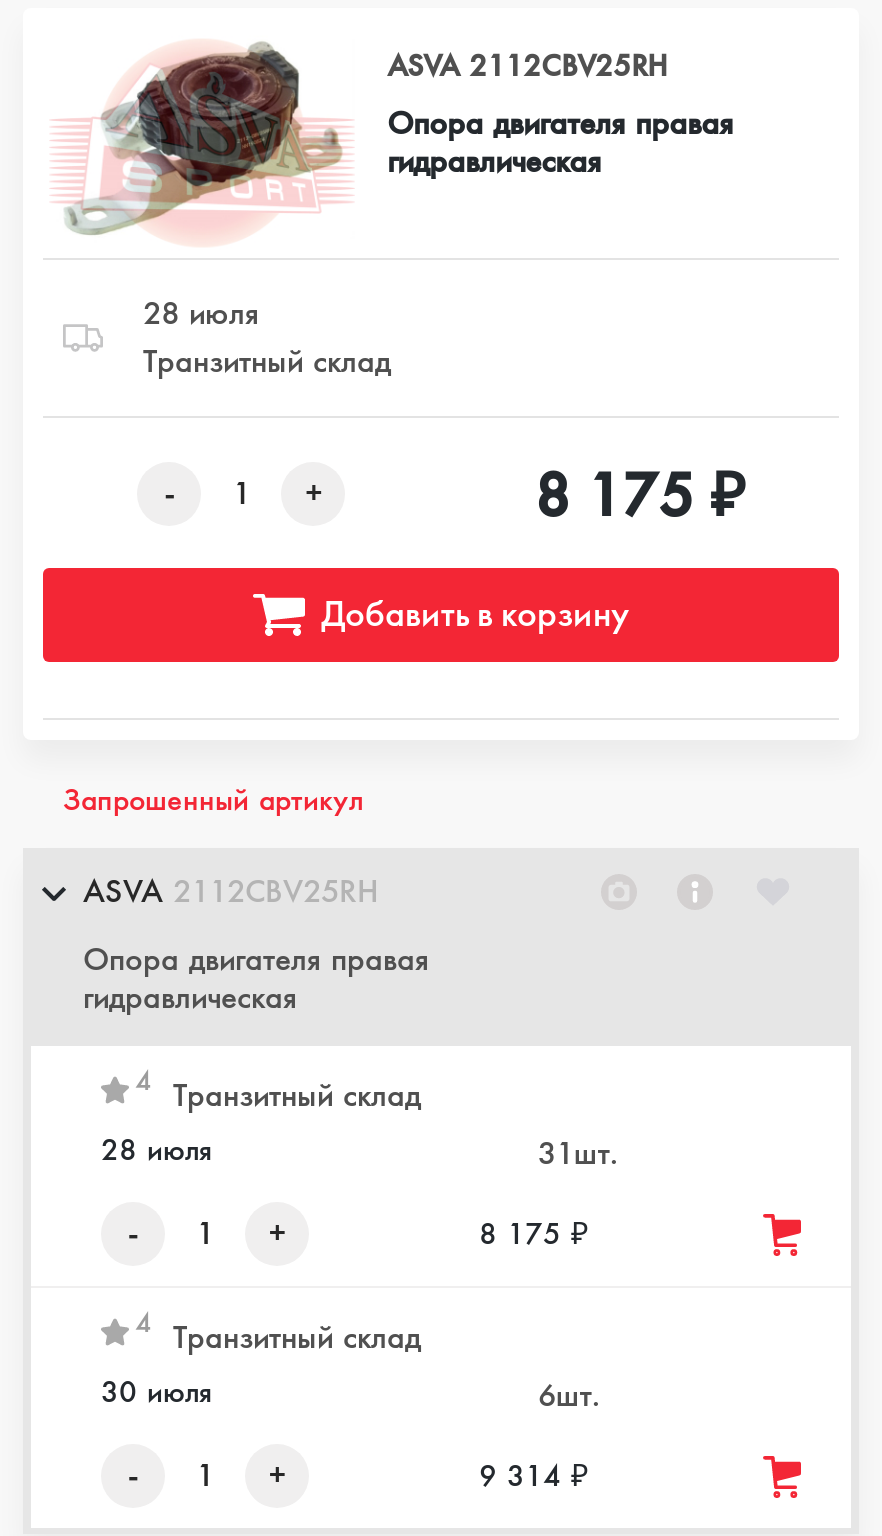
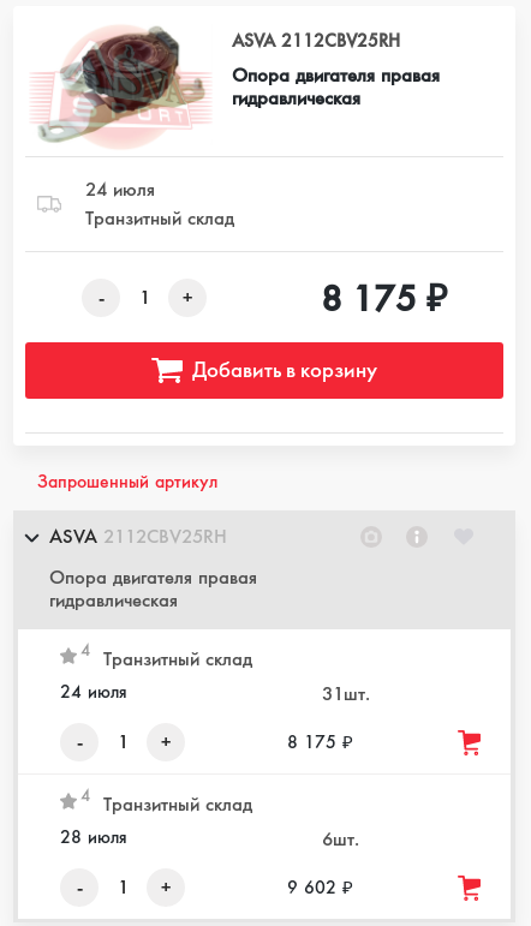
- 28 июля
+ 24 июля

- 28 июля
+ 24 июля

- 30 июля
+ 28 июля

- 9 314 ₽
+ 9 602 ₽
